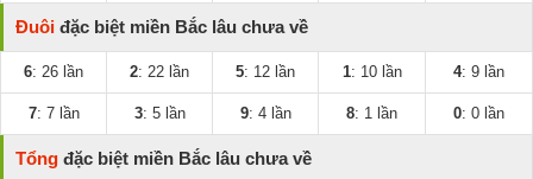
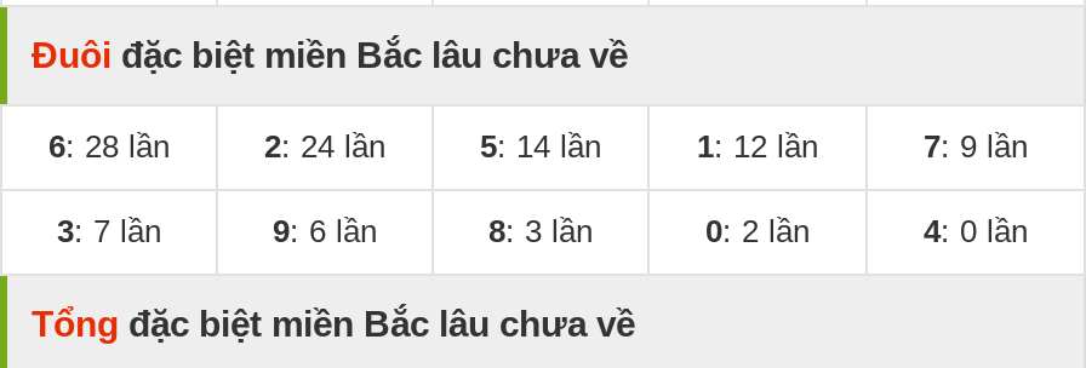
- 6: 26 lần
+ 6: 28 lần

- 2: 22 lần
+ 2: 24 lần

- 5: 12 lần
+ 5: 14 lần

- 1: 10 lần
+ 1: 12 lần

- 4: 9 lần
+ 7: 9 lần

- 7: 7 lần
+ 3: 7 lần

- 3: 5 lần
+ 9: 6 lần

- 9: 4 lần
+ 8: 3 lần

- 8: 1 lần
+ 0: 2 lần

- 0: 0 lần
+ 4: 0 lần
